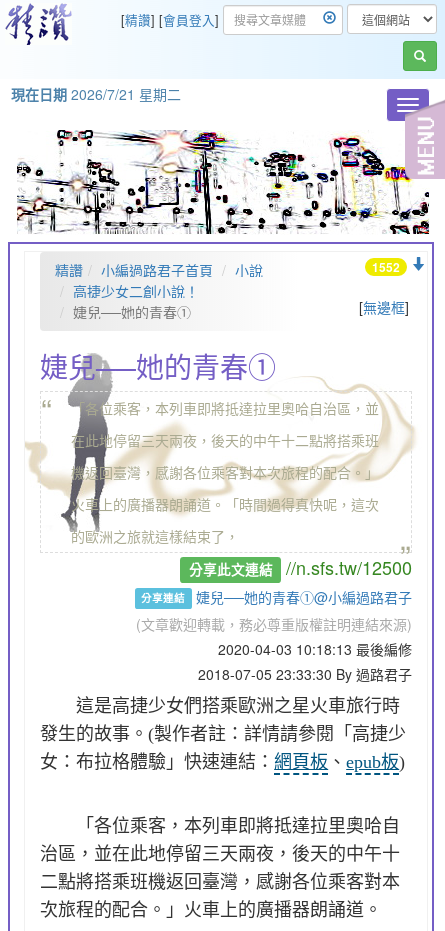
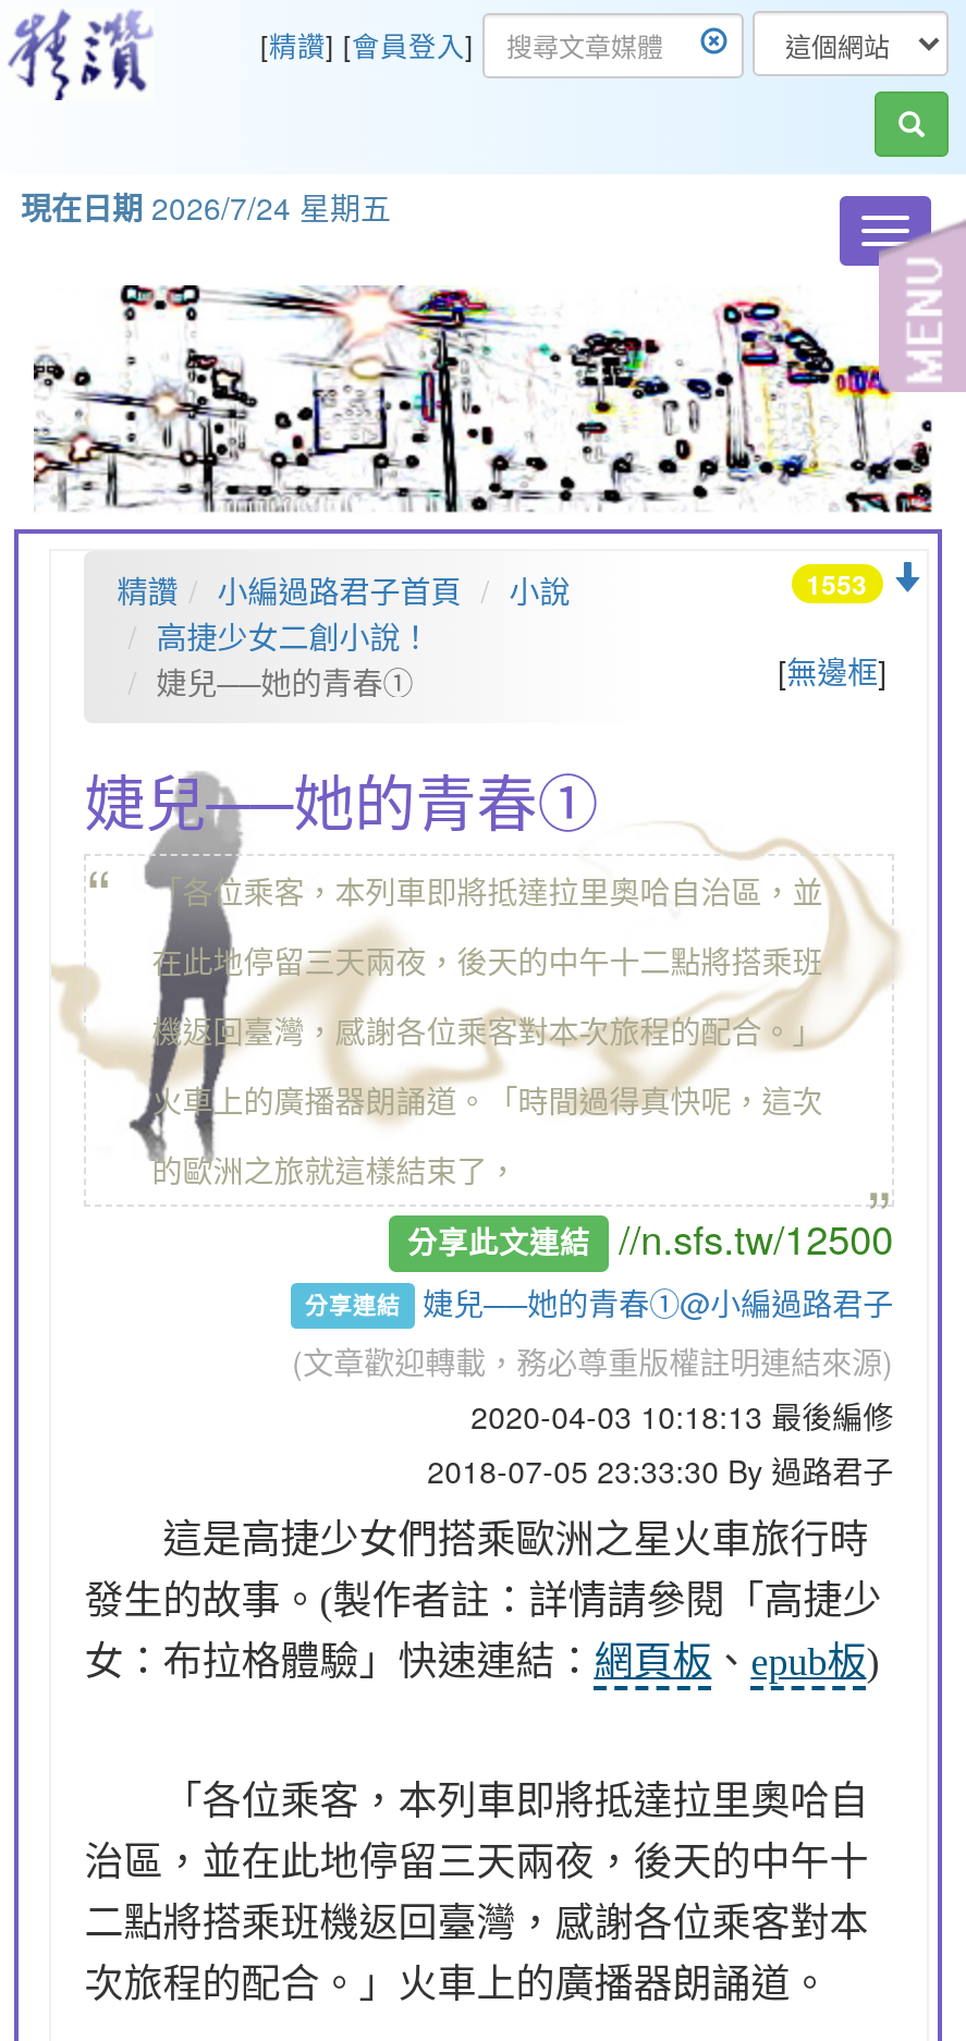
- 現在日期2026/7/21 星期二
+ 現在日期2026/7/24 星期五

- 1552
+ 1553
